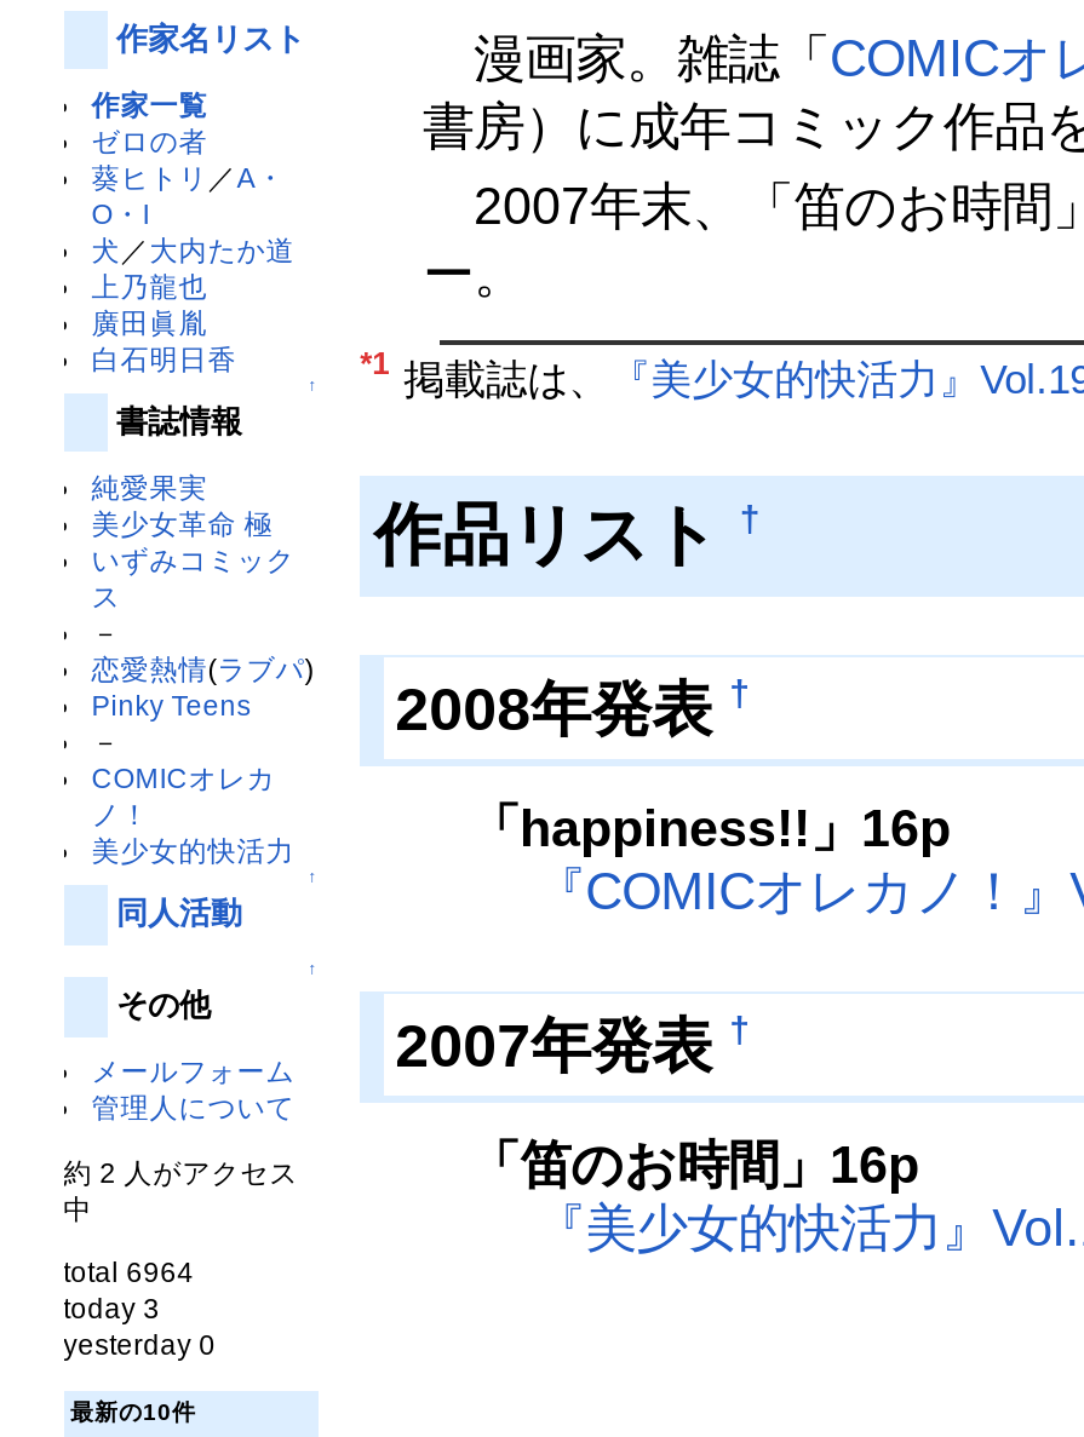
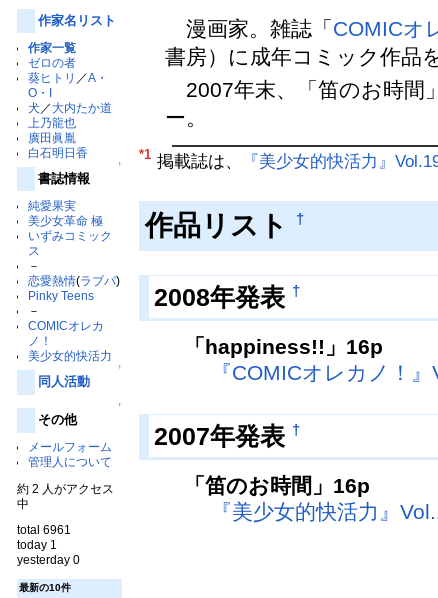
- total 6964
+ total 6961

- today 3
+ today 1
